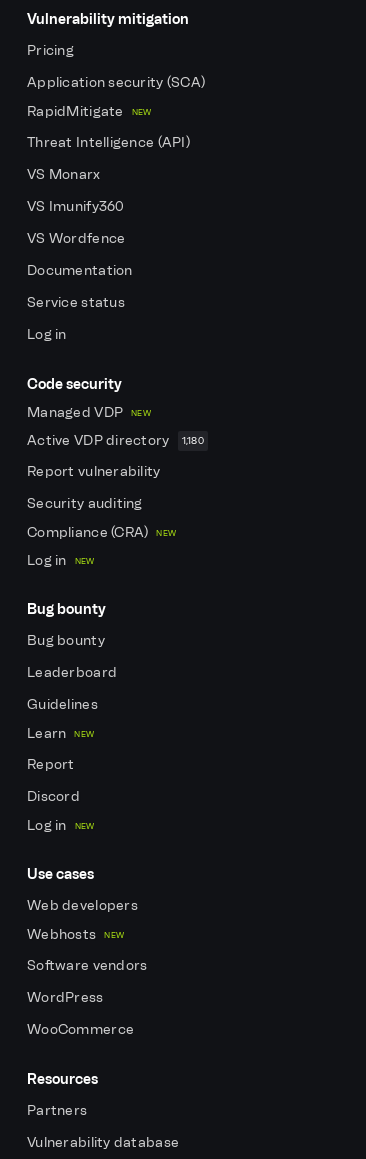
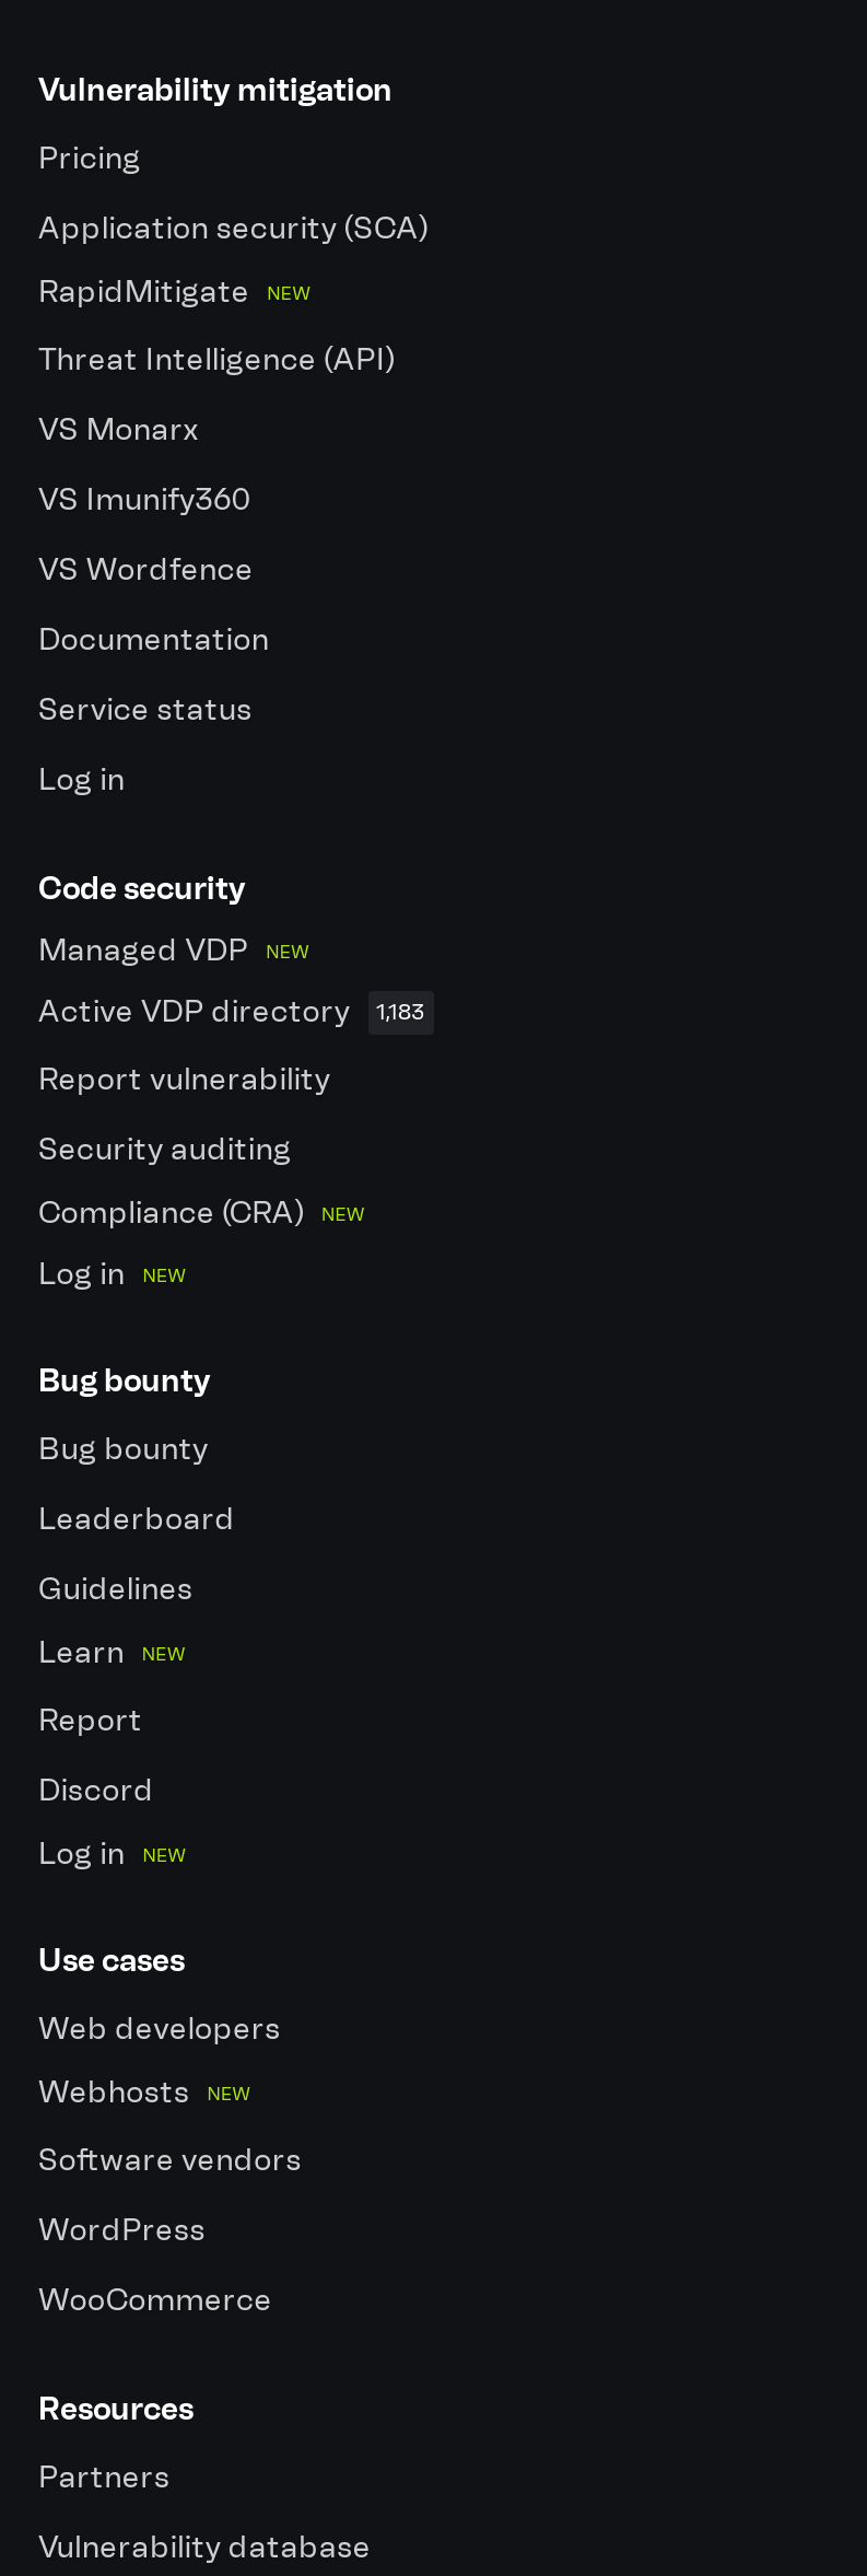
- Active VDP directory 1,180
+ Active VDP directory 1,183
